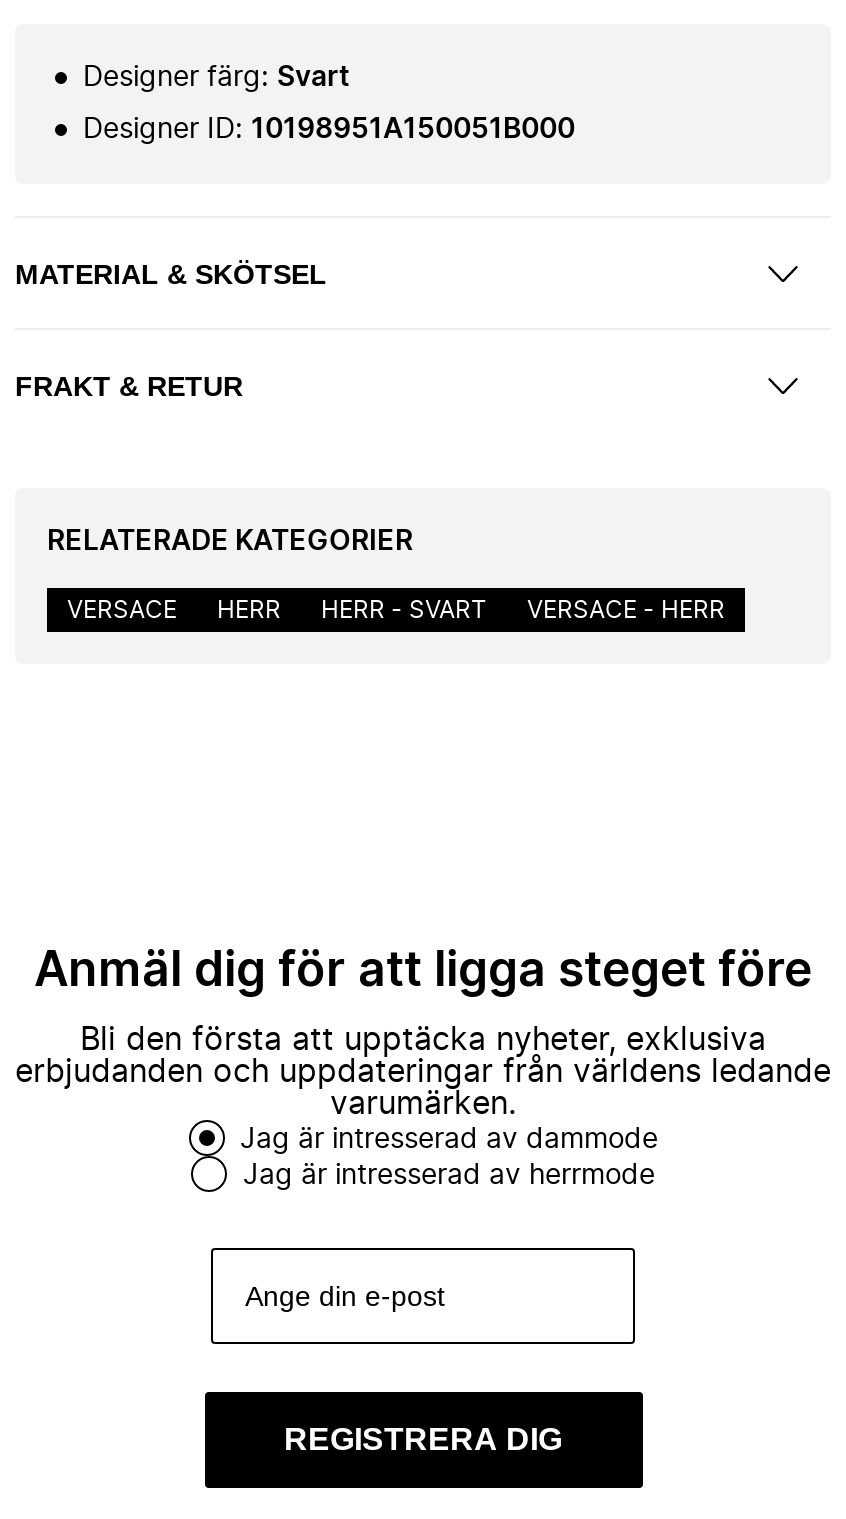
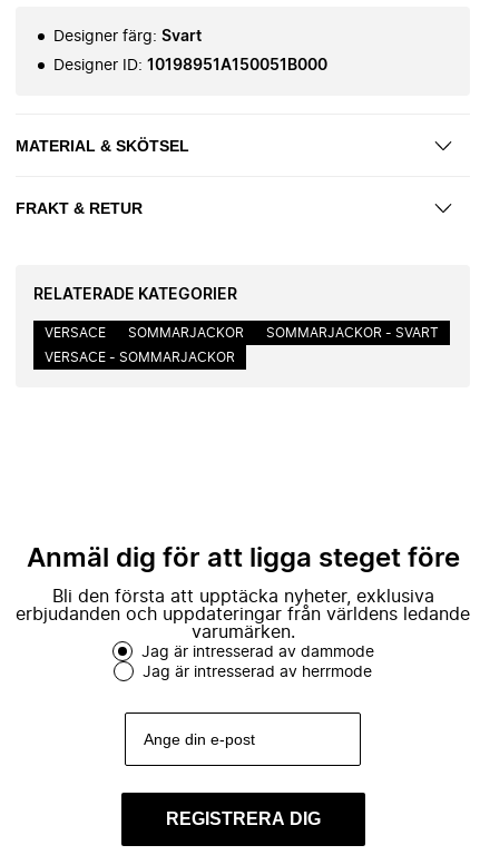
- HERR
- HERR - SVART
- VERSACE - HERR
+ SOMMARJACKOR
+ SOMMARJACKOR - SVART
+ VERSACE - SOMMARJACKOR
